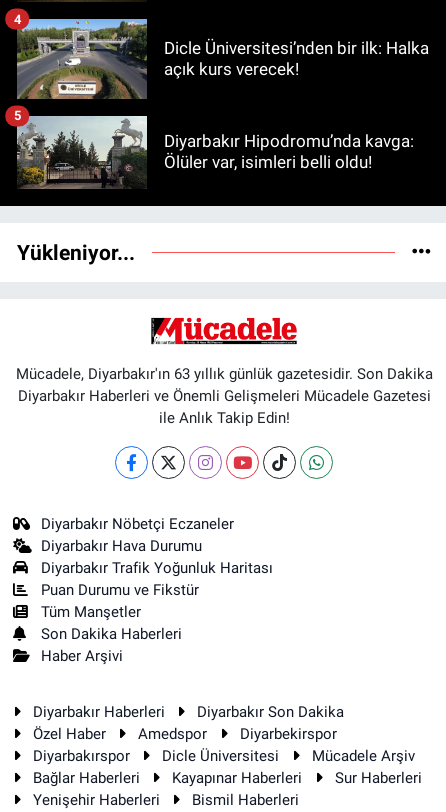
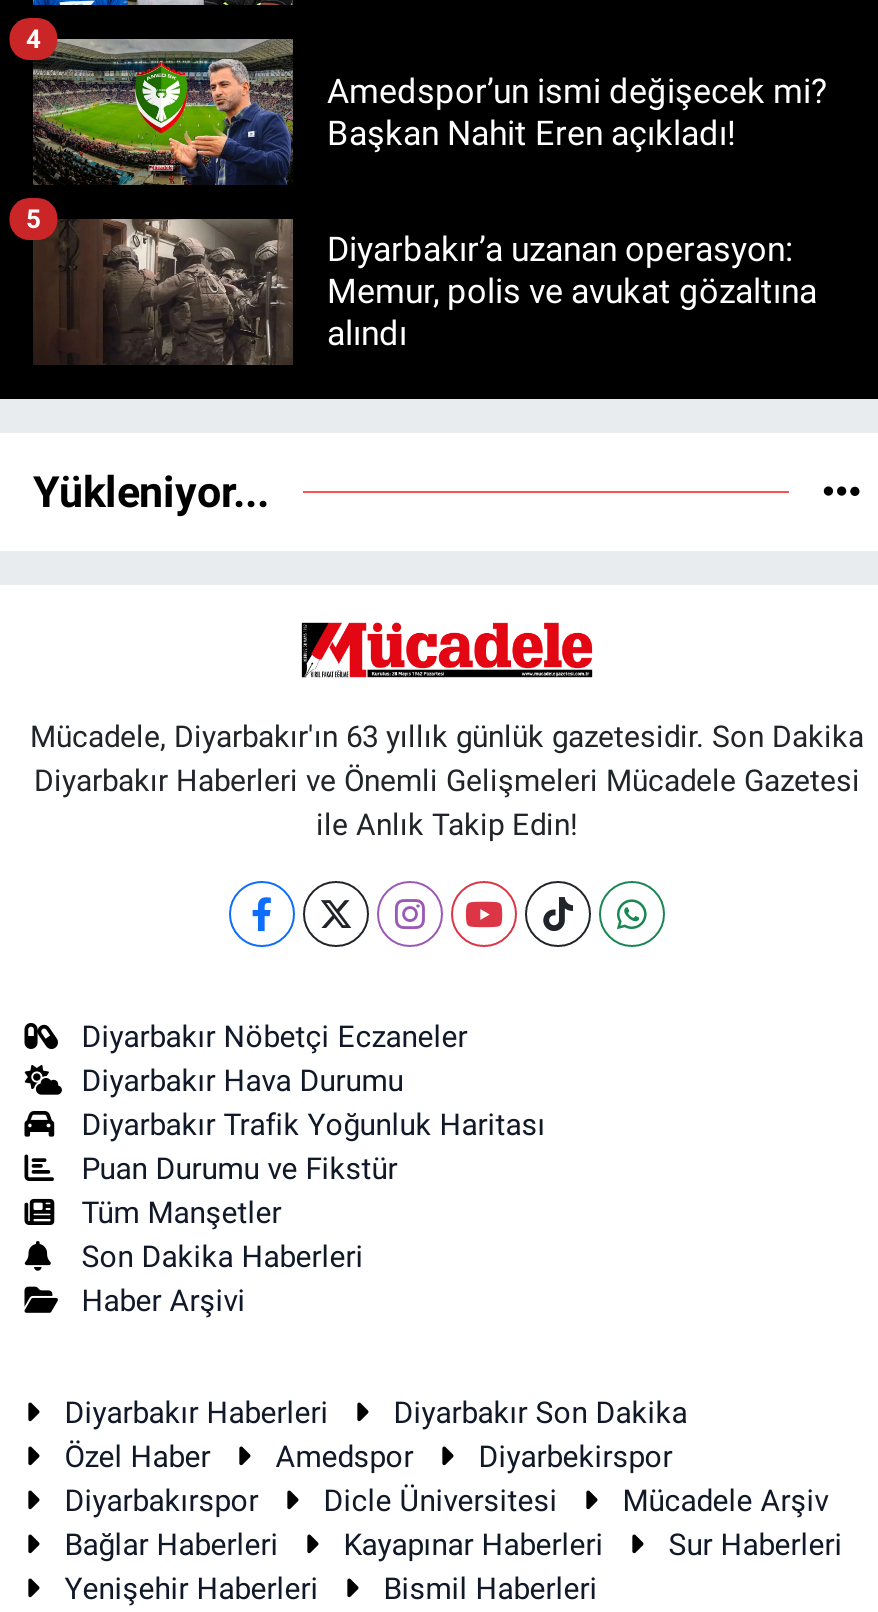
- [image]
- Dicle Üniversitesi’nden bir ilk: Halka
- açık kurs verecek!
+ [image]
+ Amedspor’un ismi değişecek mi?
+ Başkan Nahit Eren açıkladı!

- [image]
- Diyarbakır Hipodromu’nda kavga:
- Ölüler var, isimleri belli oldu!
+ [image]
+ Diyarbakır’a uzanan operasyon:
+ Memur, polis ve avukat gözaltına
+ alındı
